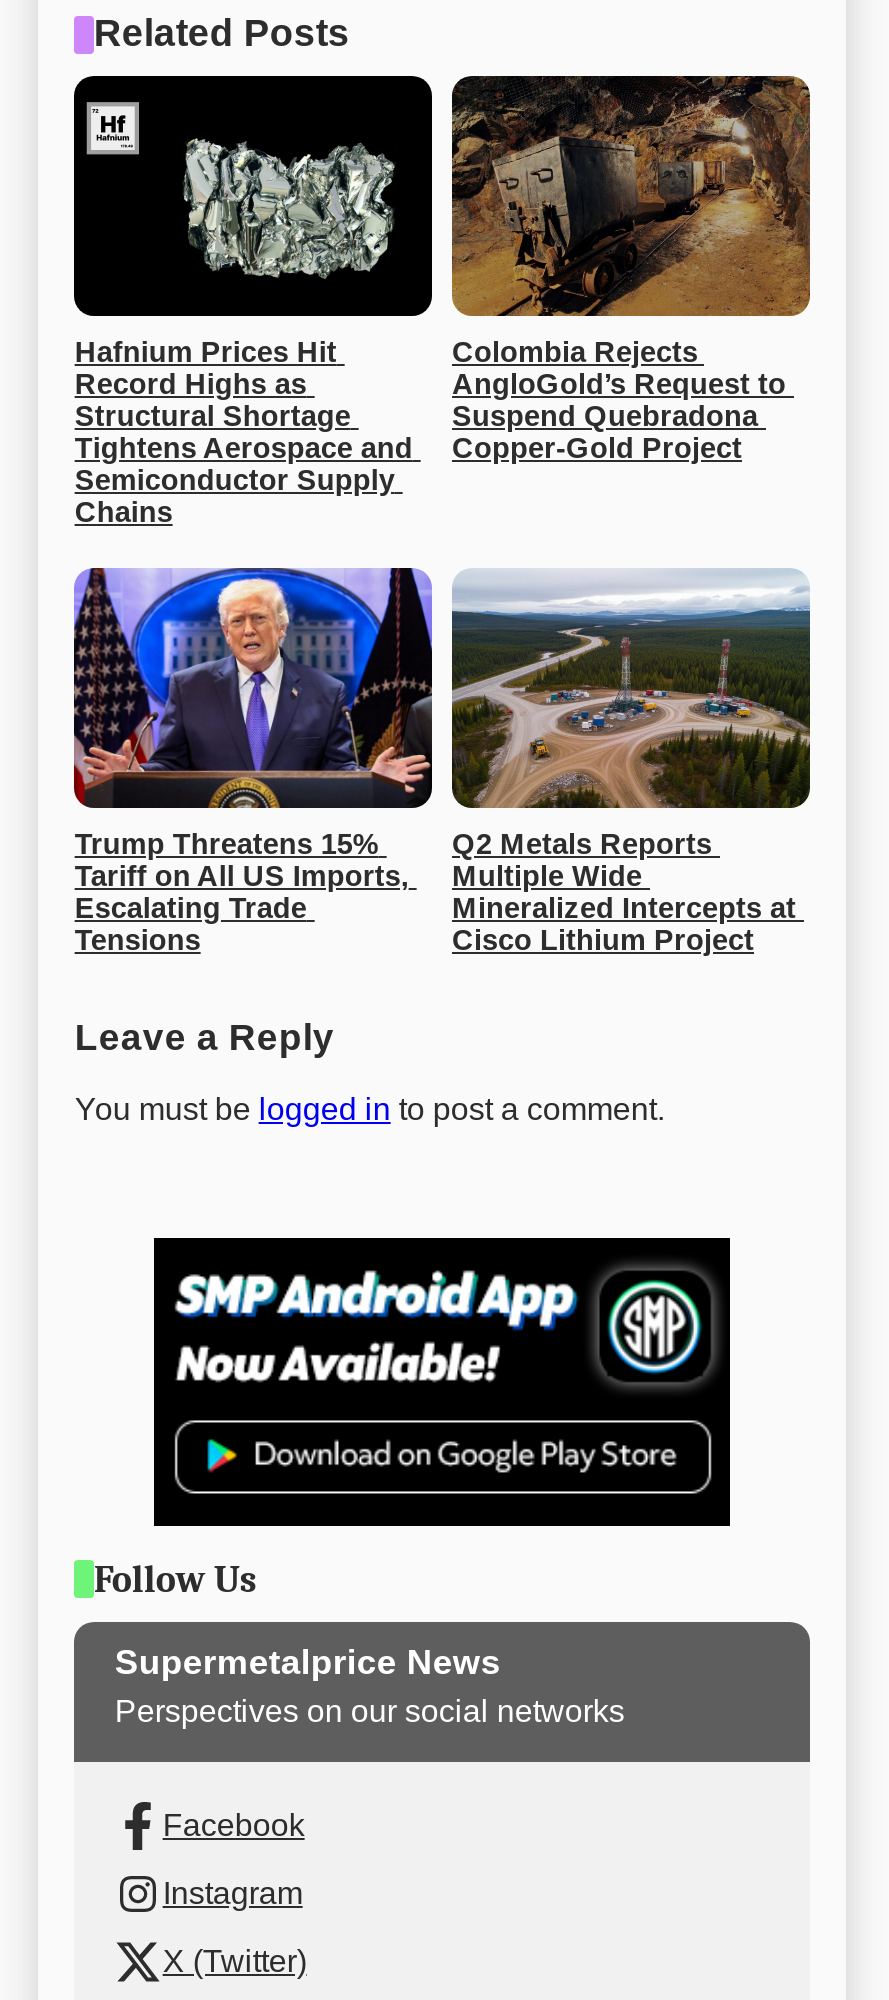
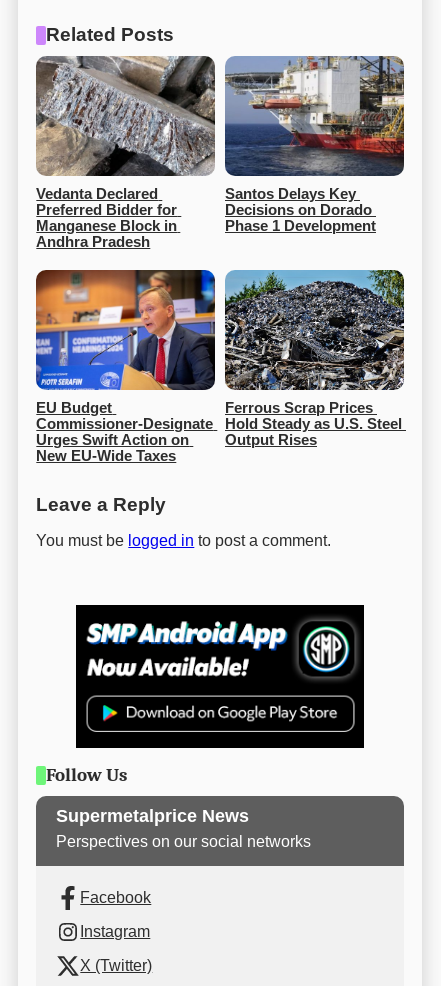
- [image]
- Hafnium Prices Hit
- Record Highs as
- Structural Shortage
- Tightens Aerospace and
- Semiconductor Supply
- Chains
+ [image]
+ Vedanta Declared
+ Preferred Bidder for
+ Manganese Block in
+ Andhra Pradesh

- [image]
- Colombia Rejects
- AngloGold’s Request to
- Suspend Quebradona
- Copper-Gold Project
+ [image]
+ Santos Delays Key
+ Decisions on Dorado
+ Phase 1 Development

- [image]
- Trump Threatens 15%
- Tariff on All US Imports,
- Escalating Trade
- Tensions
+ [image]
+ EU Budget
+ Commissioner-Designate
+ Urges Swift Action on
+ New EU-Wide Taxes

- [image]
- Q2 Metals Reports
- Multiple Wide
- Mineralized Intercepts at
- Cisco Lithium Project
+ [image]
+ Ferrous Scrap Prices
+ Hold Steady as U.S. Steel
+ Output Rises
